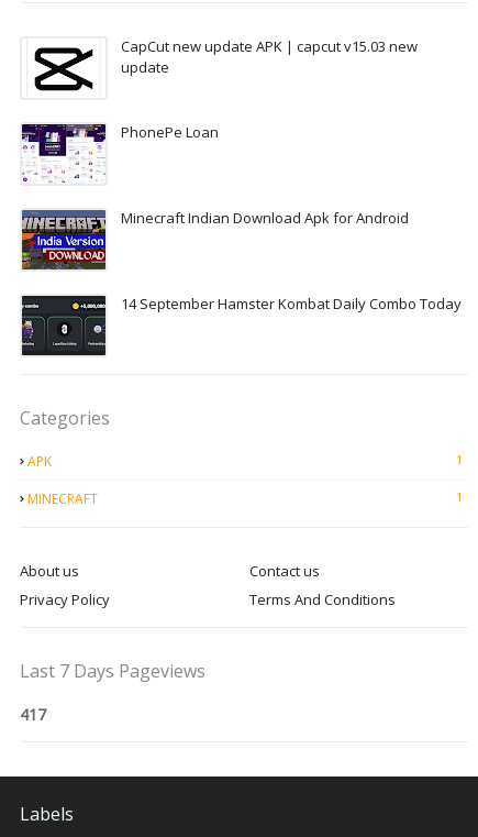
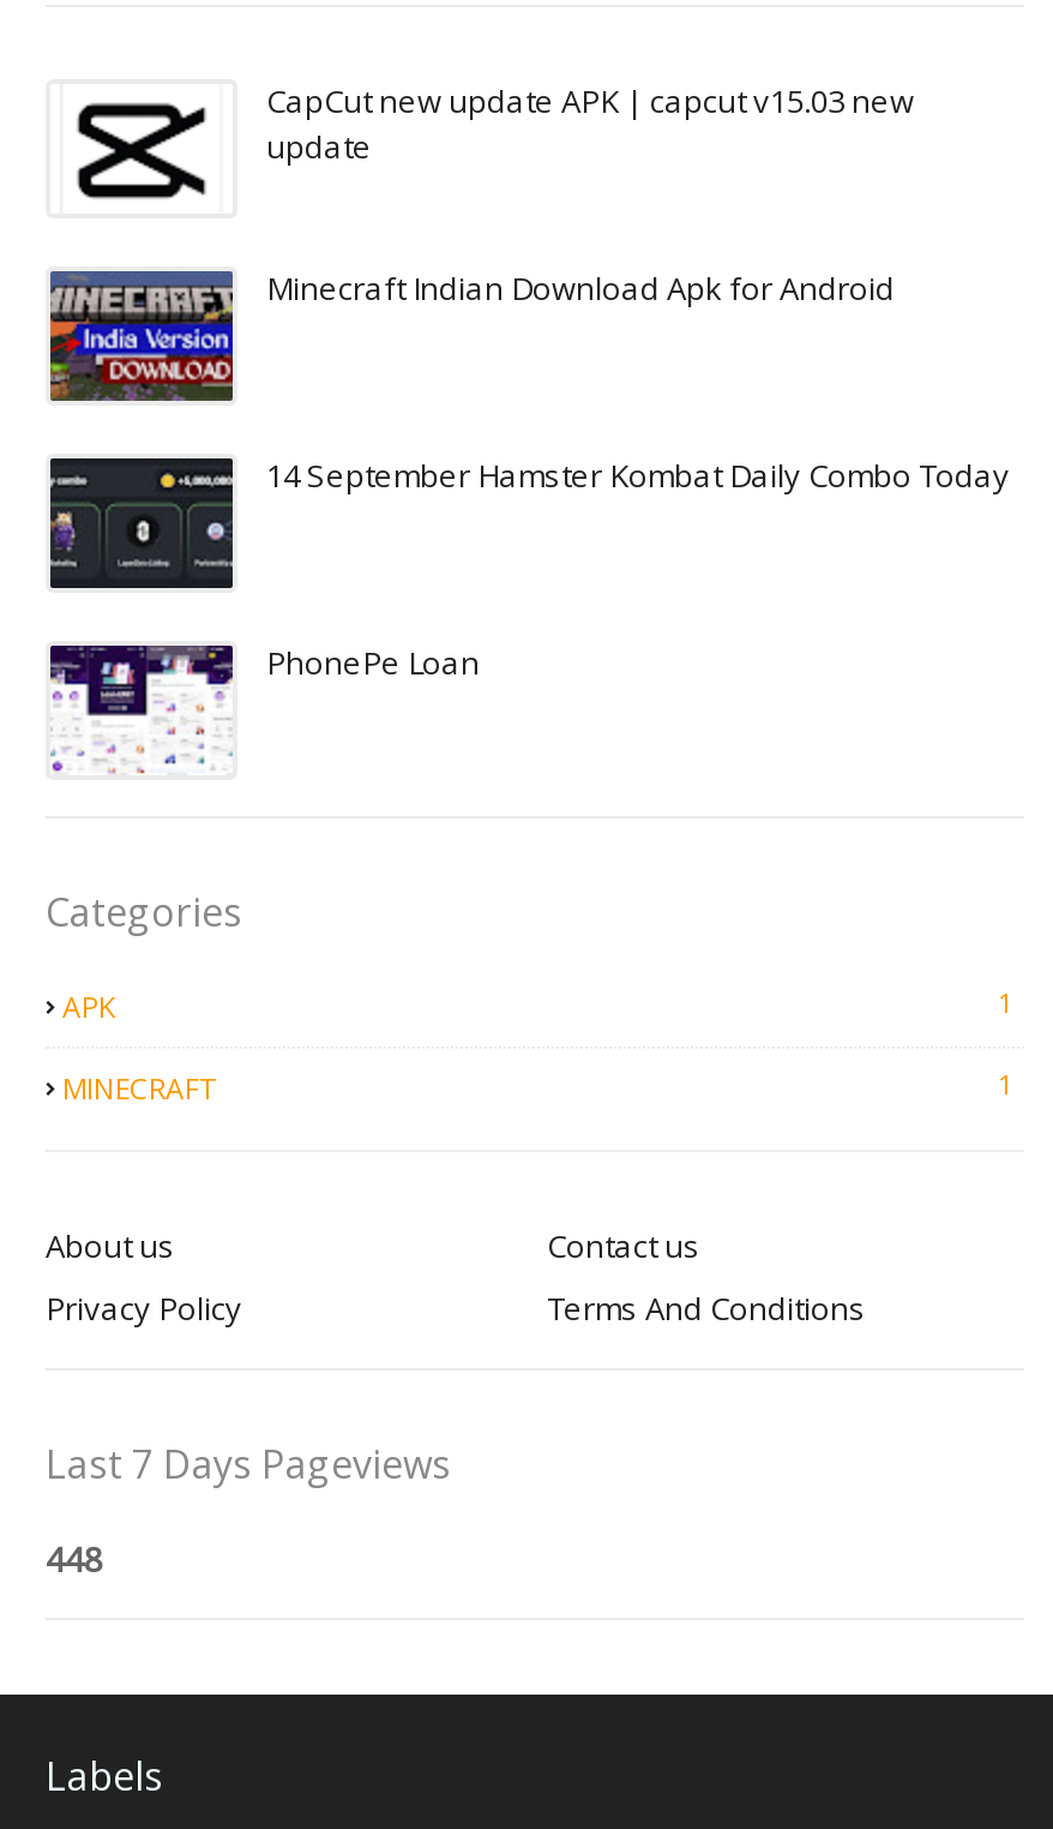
moved down: [image] | PhonePe Loan

moved up: [image] | Minecraft Indian Download Apk for Android | 14 September Hamster Kombat Daily Combo Today

moved up: [image]

- 417
+ 448
